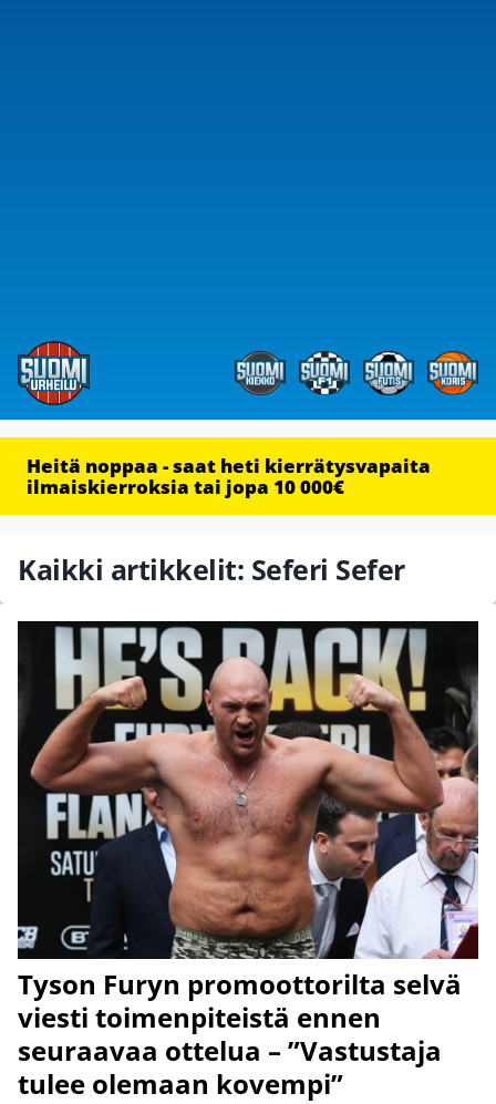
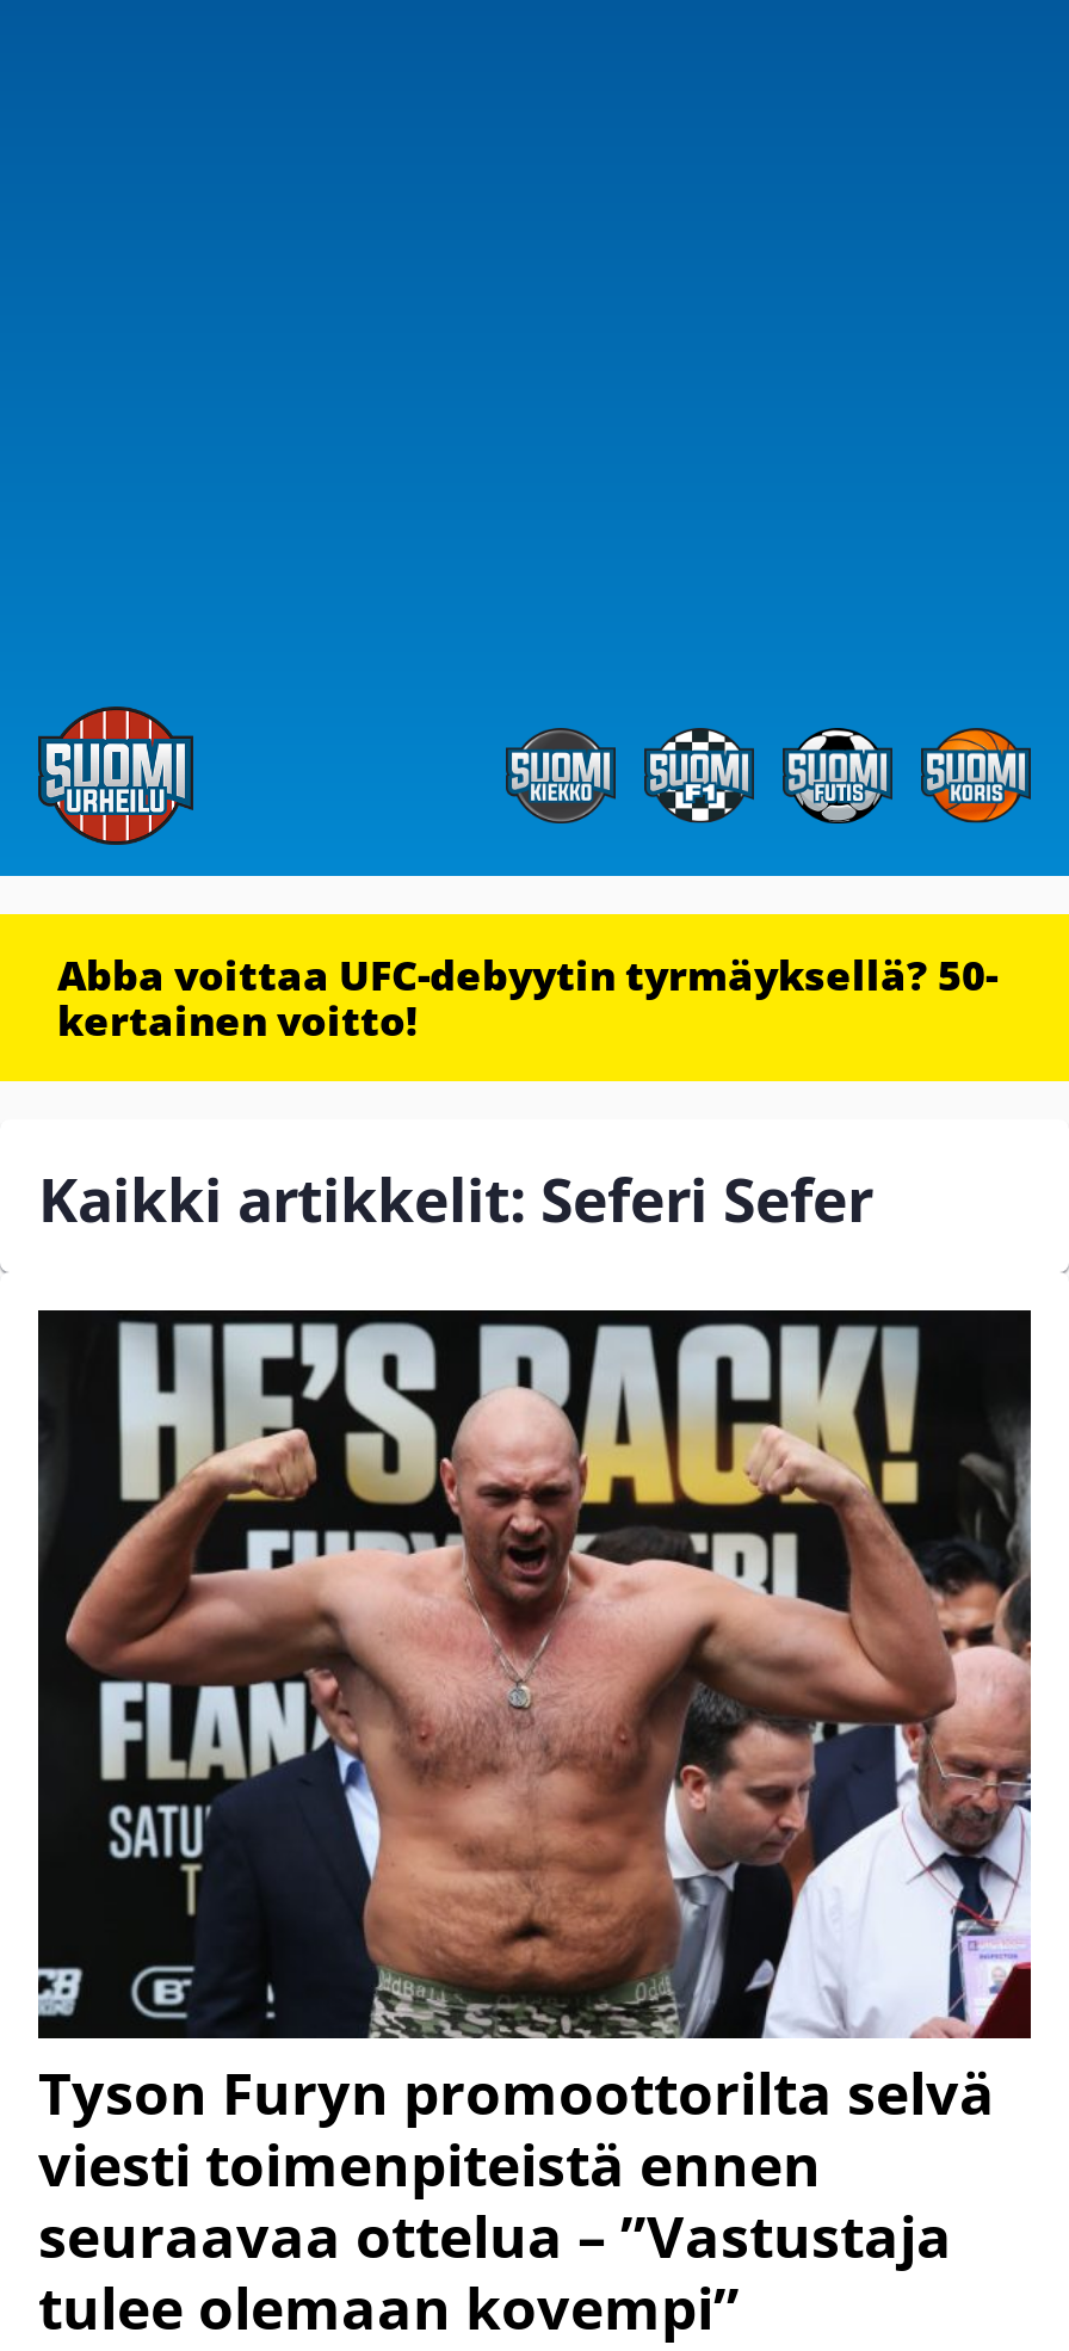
- Heitä noppaa - saat heti kierrätysvapaita
- ilmaiskierroksia tai jopa 10 000€
+ Abba voittaa UFC-debyytin tyrmäyksellä? 50-
+ kertainen voitto!
